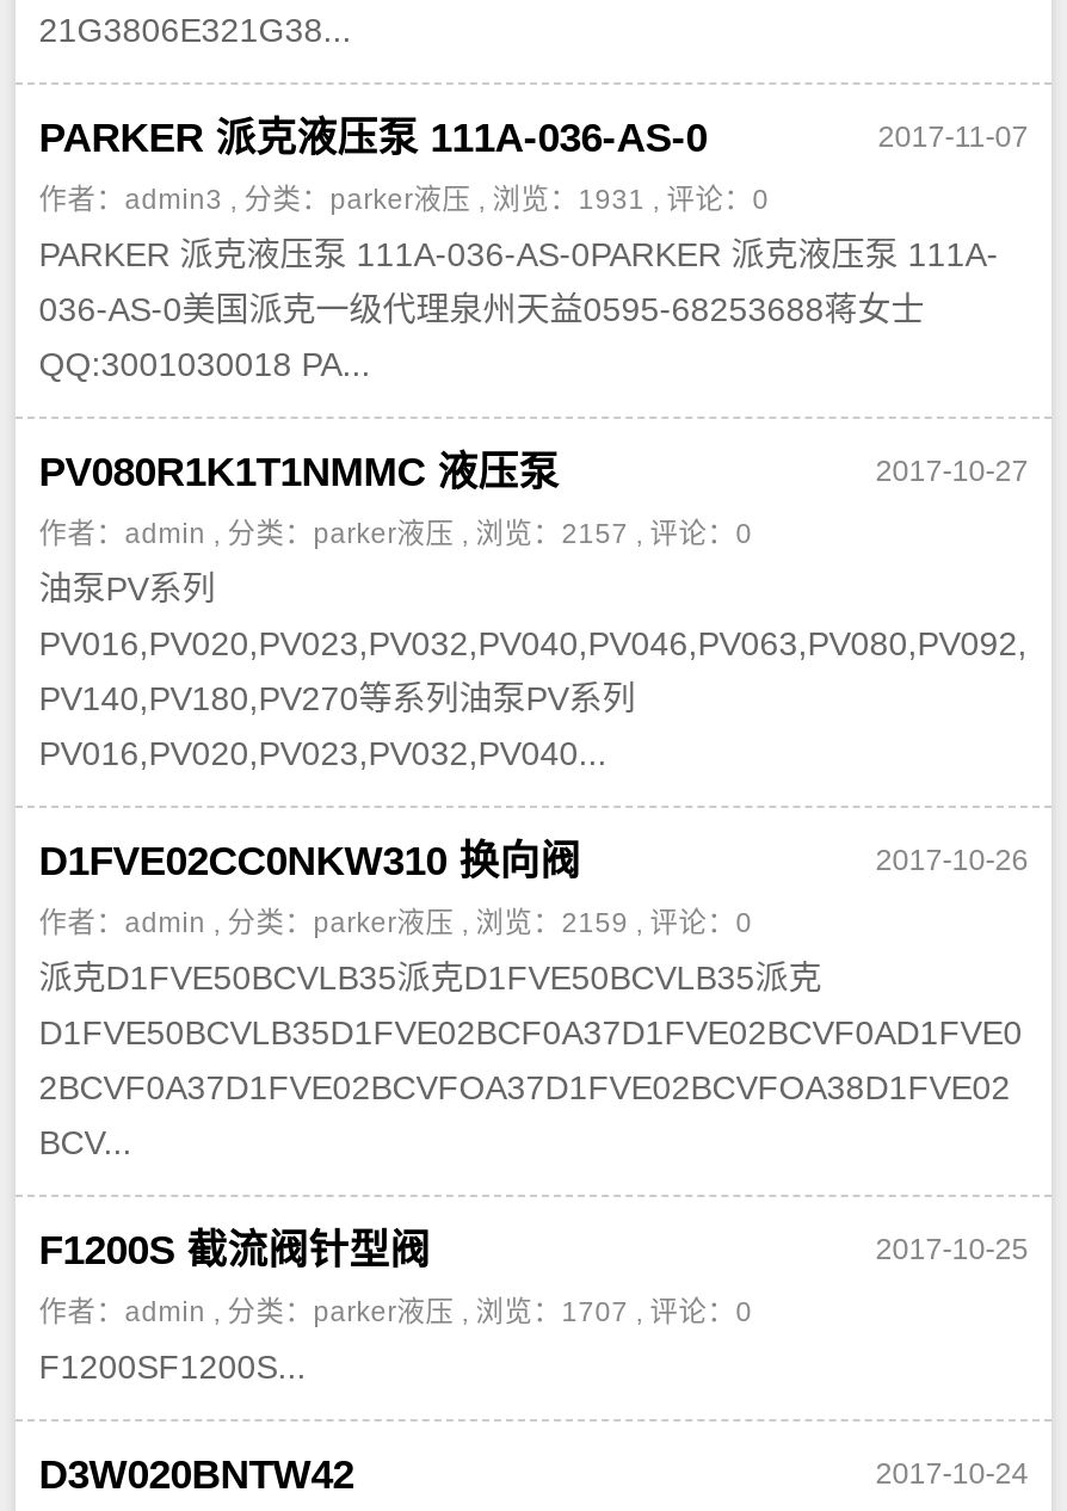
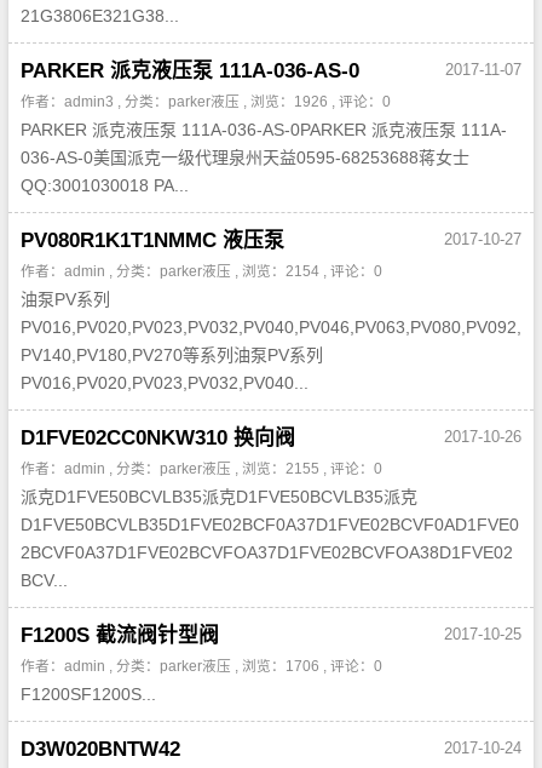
- 作者：admin3 , 分类：parker液压, 浏览：1931 , 评论：0
+ 作者：admin3 , 分类：parker液压, 浏览：1926 , 评论：0

- 作者：admin , 分类：parker液压, 浏览：2157 , 评论：0
+ 作者：admin , 分类：parker液压, 浏览：2154 , 评论：0

- 作者：admin , 分类：parker液压, 浏览：2159 , 评论：0
+ 作者：admin , 分类：parker液压, 浏览：2155 , 评论：0

- 作者：admin , 分类：parker液压, 浏览：1707 , 评论：0
+ 作者：admin , 分类：parker液压, 浏览：1706 , 评论：0
